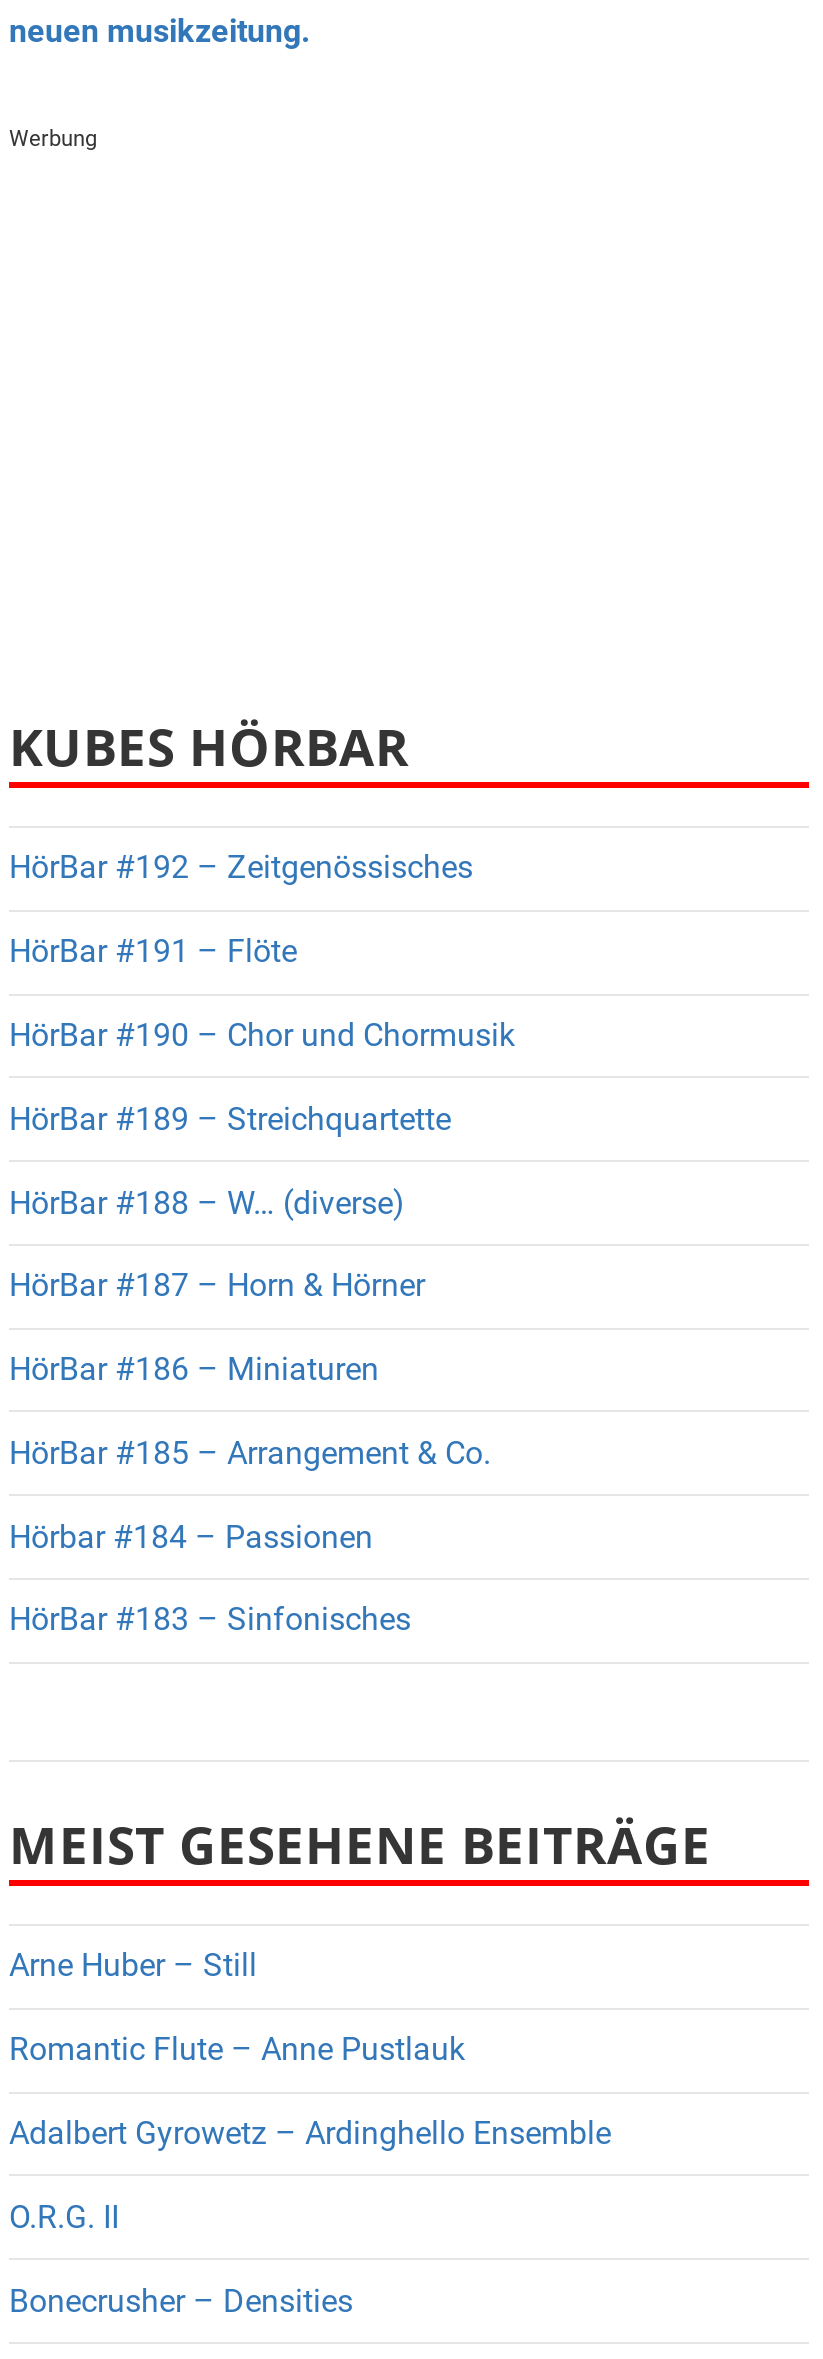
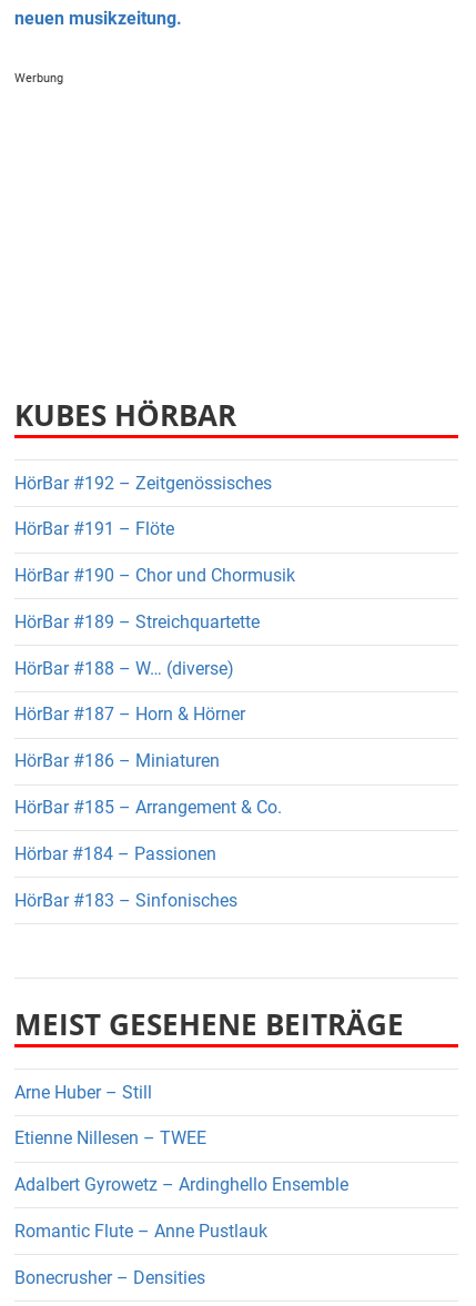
+ Etienne Nillesen – TWEE

moved down: Romantic Flute – Anne Pustlauk

- O.R.G. II
